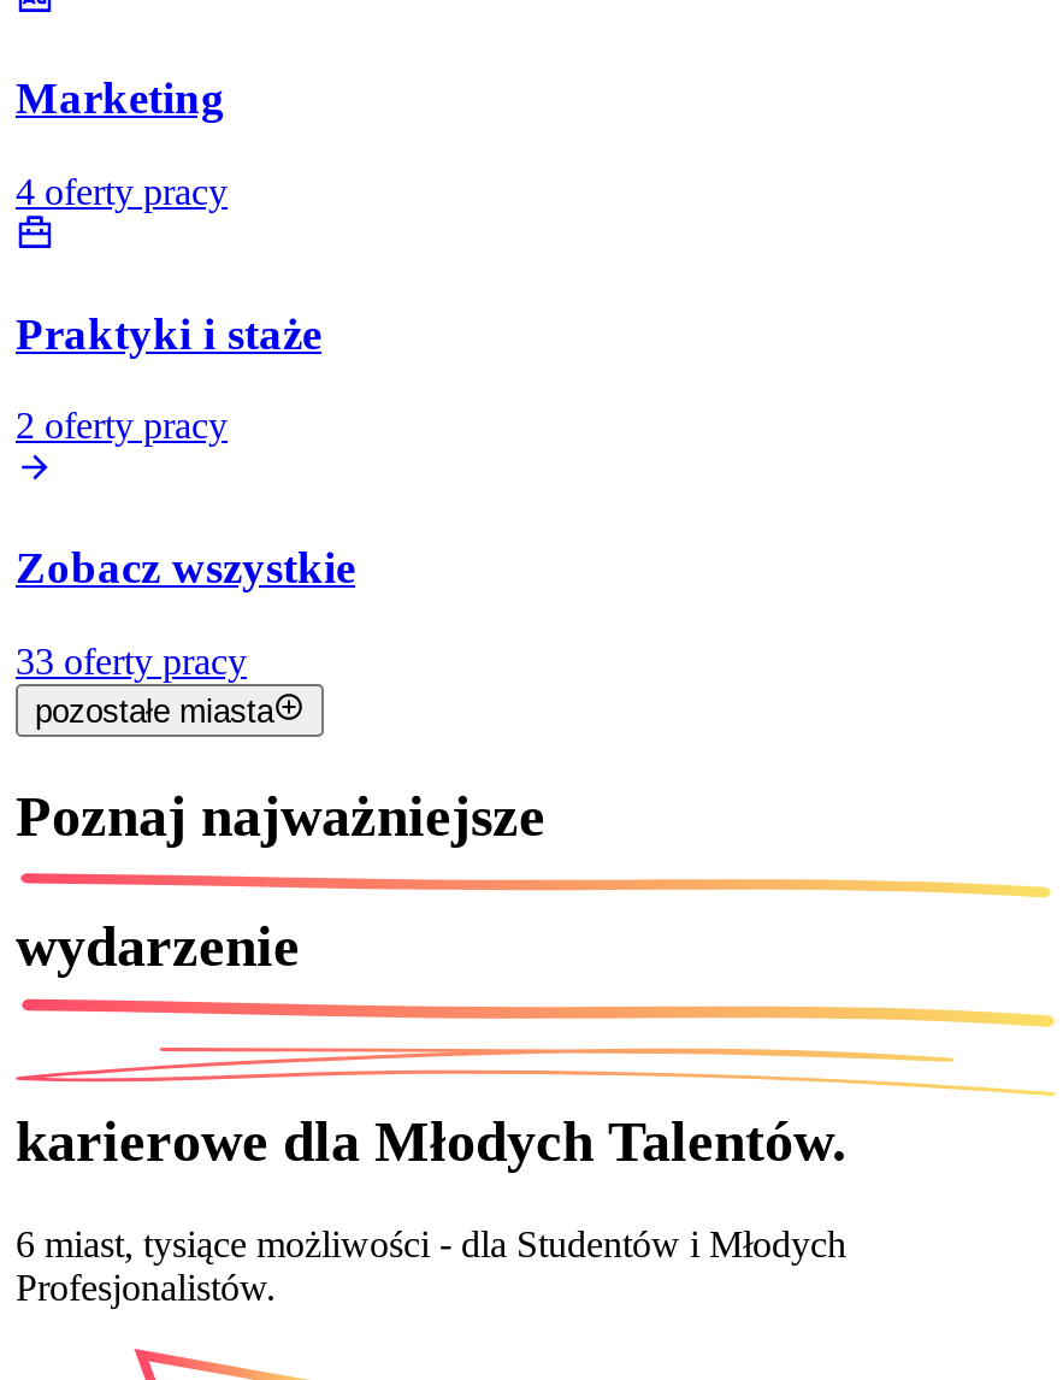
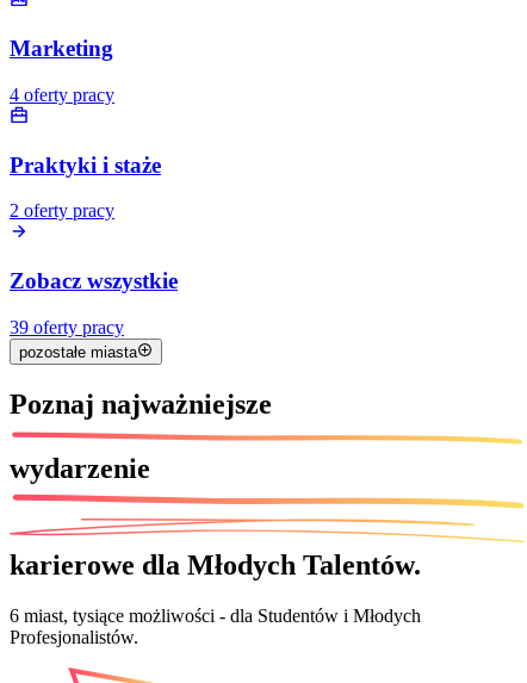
- 33 oferty pracy
+ 39 oferty pracy
